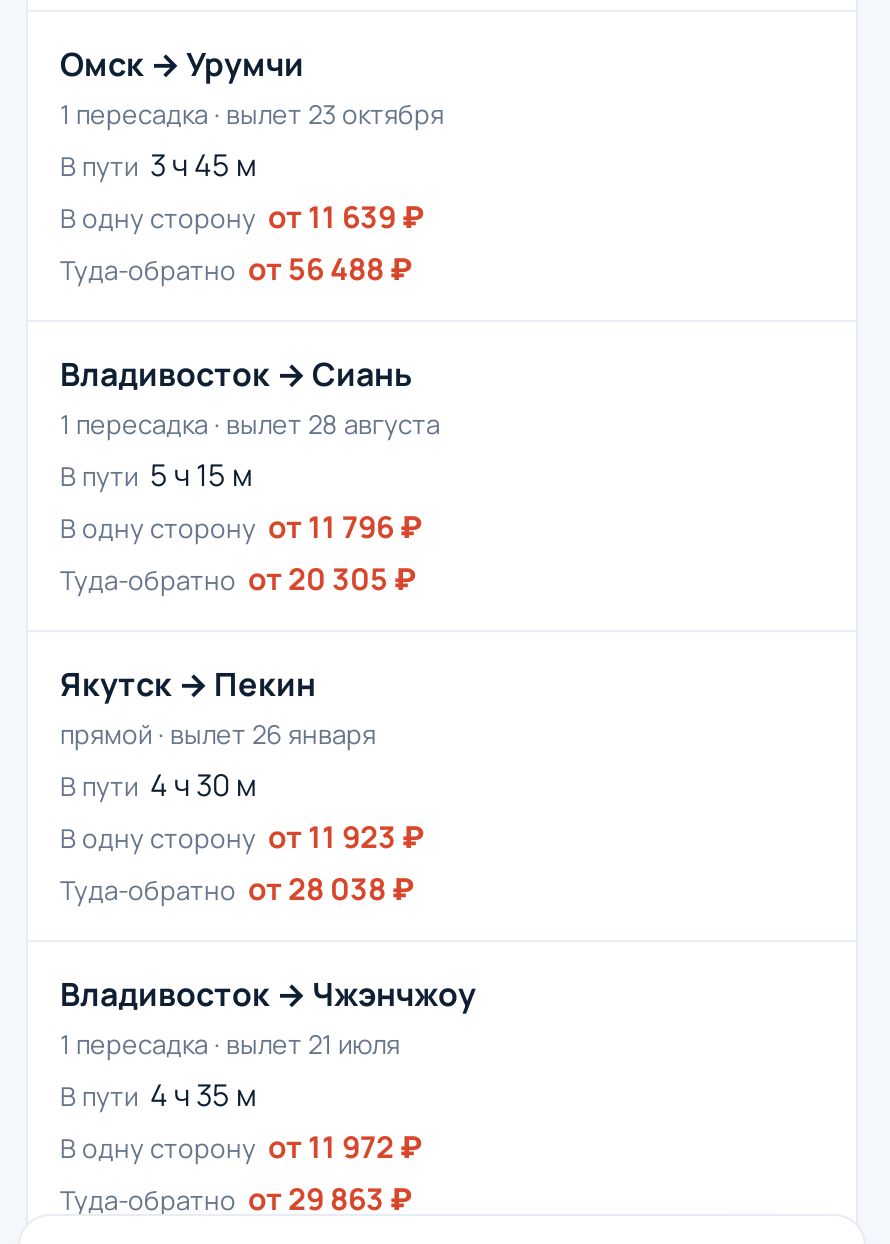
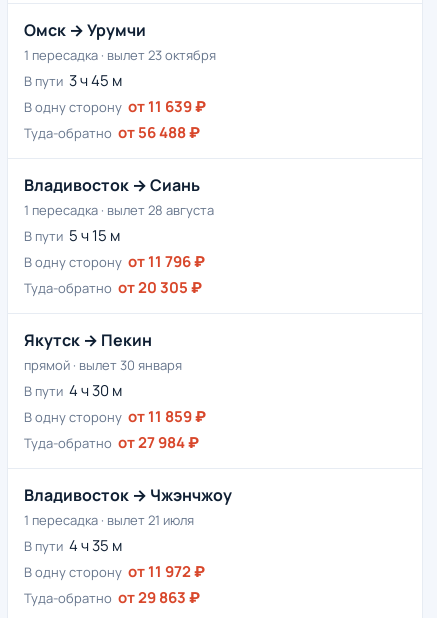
- прямой · вылет 26 января
+ прямой · вылет 30 января

- В одну сторону от 11 923 ₽
+ В одну сторону от 11 859 ₽

- Туда-обратно от 28 038 ₽
+ Туда-обратно от 27 984 ₽
